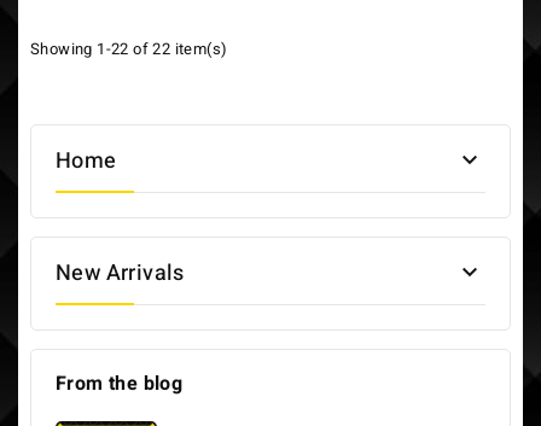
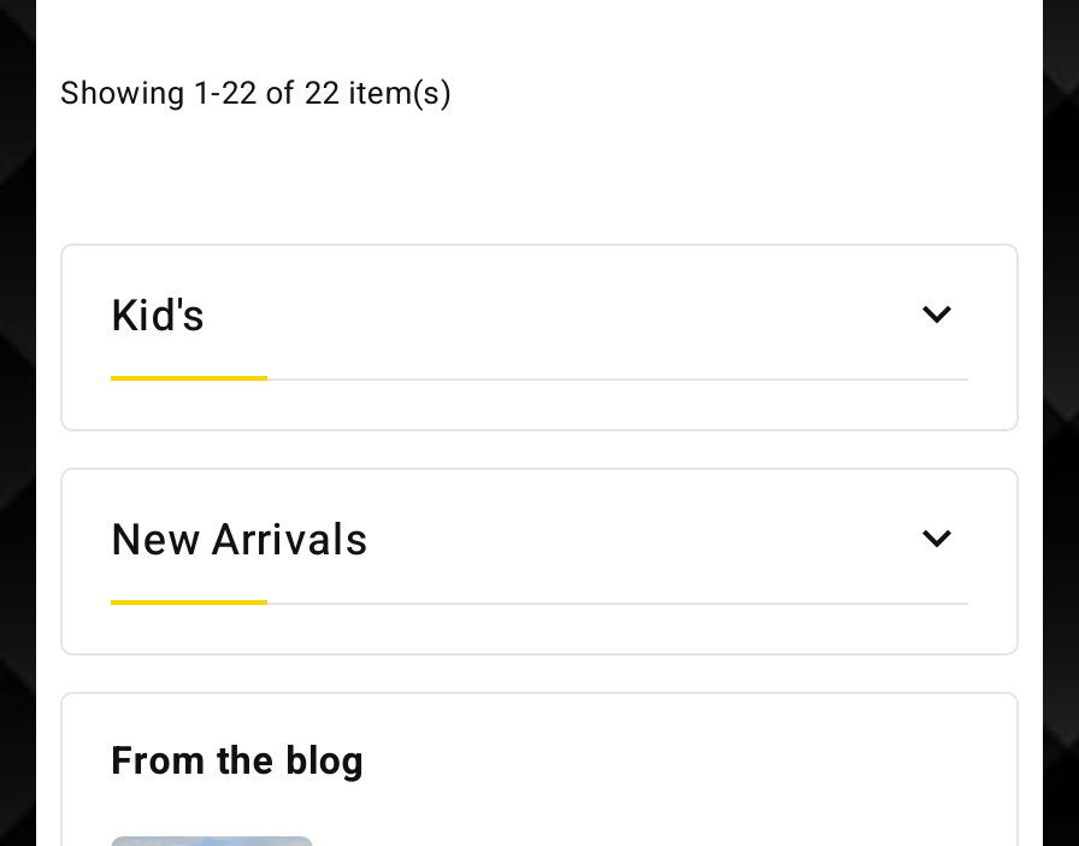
- Home
+ Kid's
